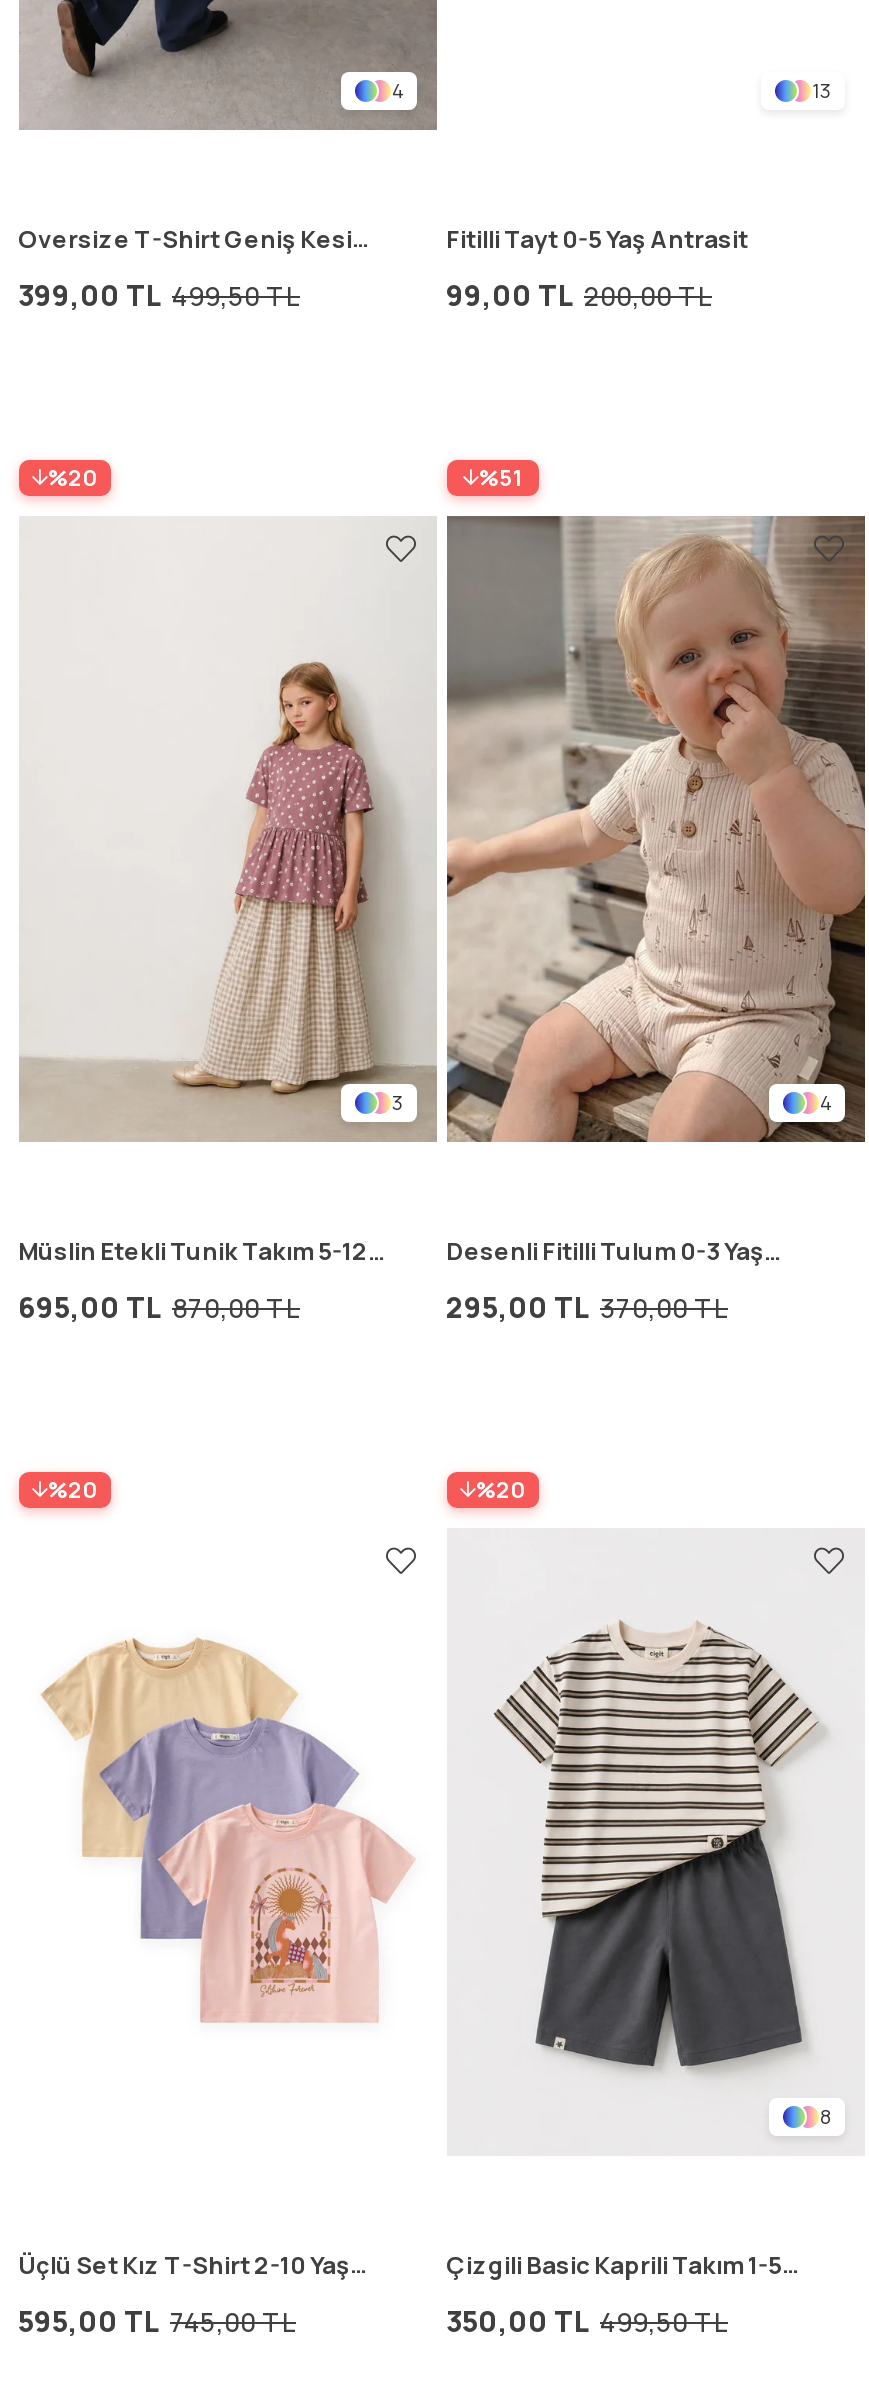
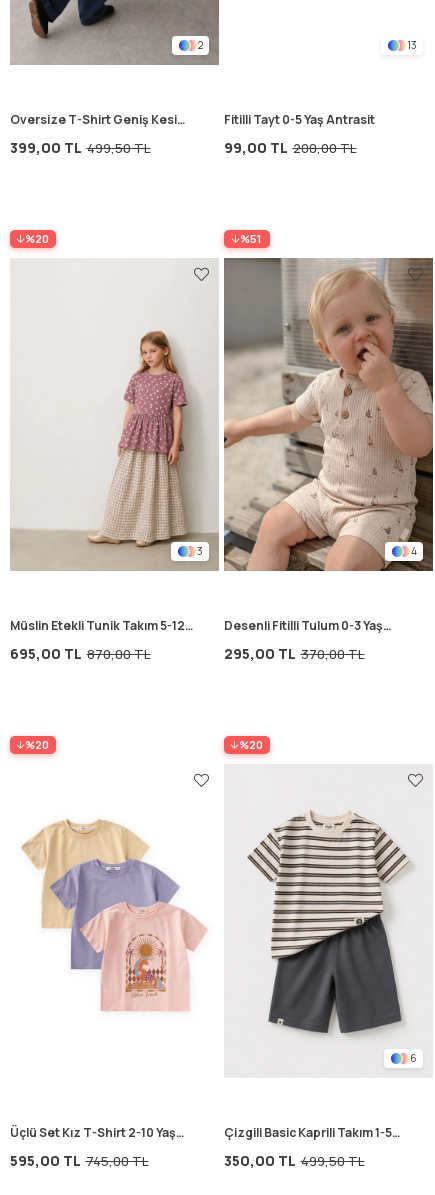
- 4
+ 2

- 8
+ 6
